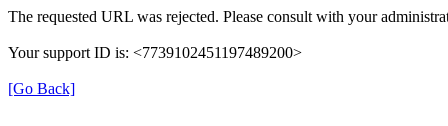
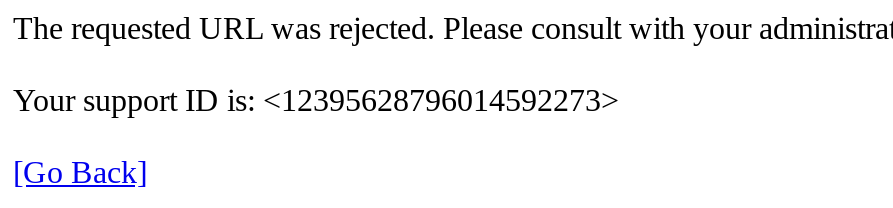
- Your support ID is: <7739102451197489200>
+ Your support ID is: <12395628796014592273>
